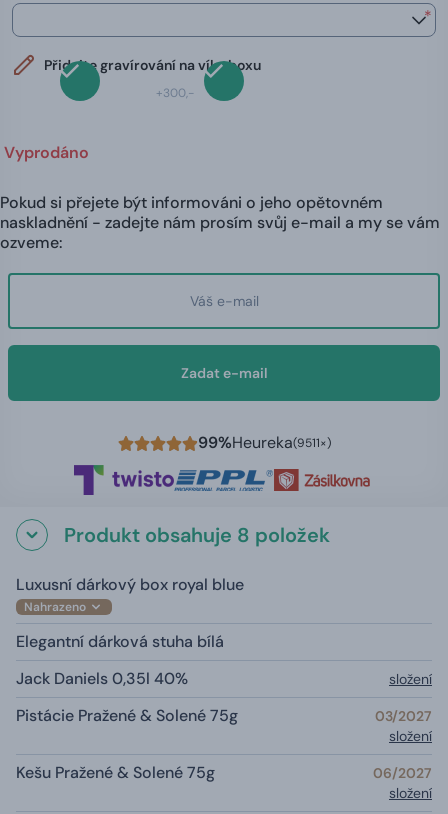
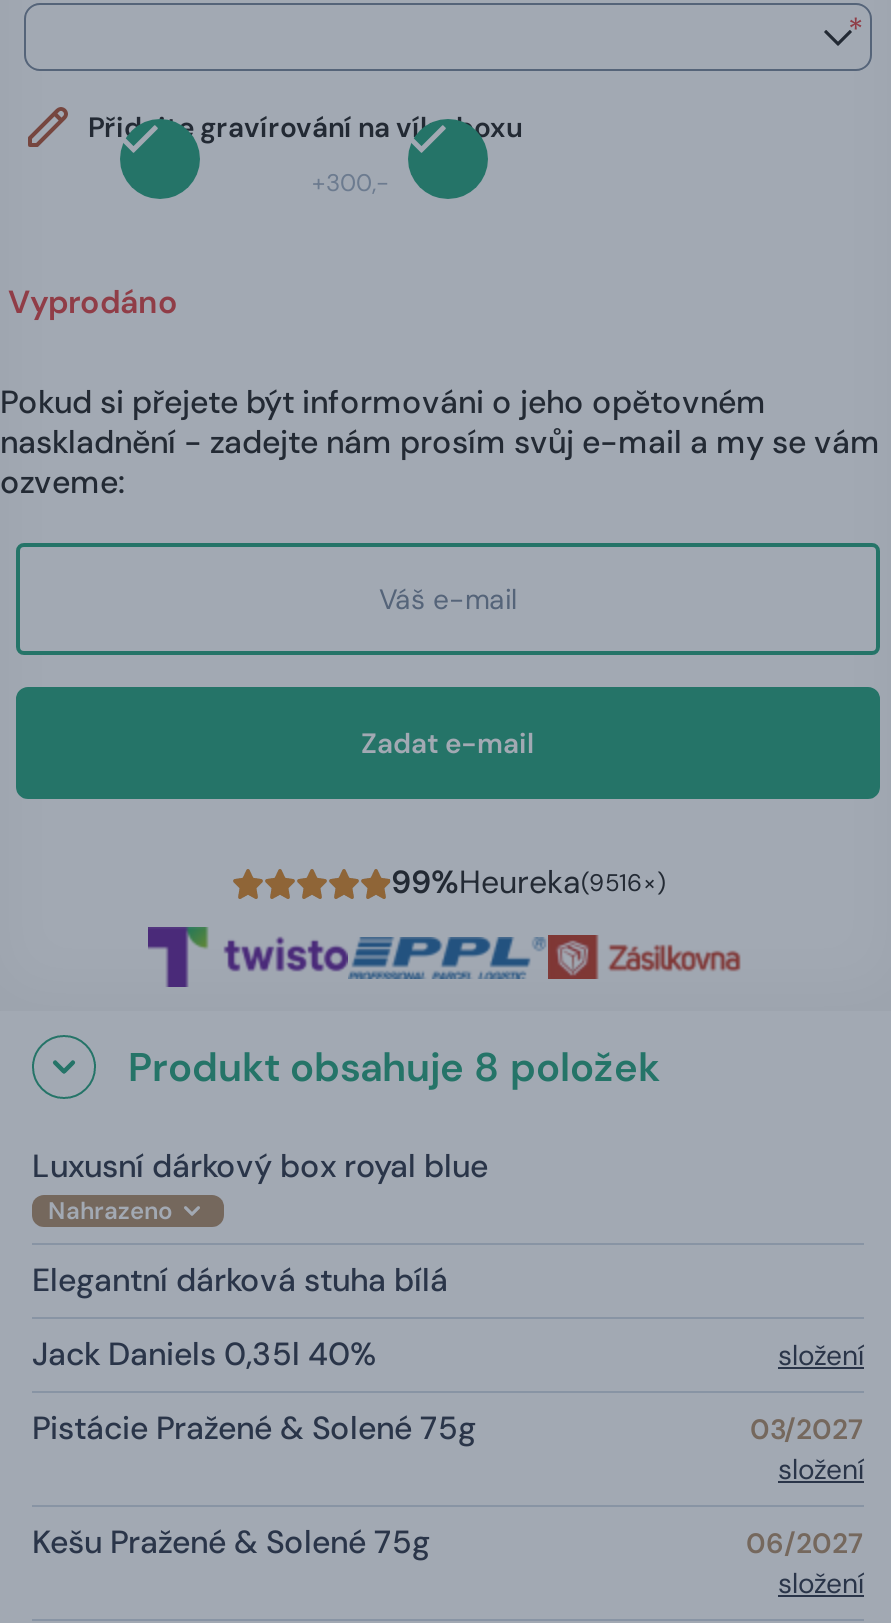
- 99%Heureka(9511×)
+ 99%Heureka(9516×)
